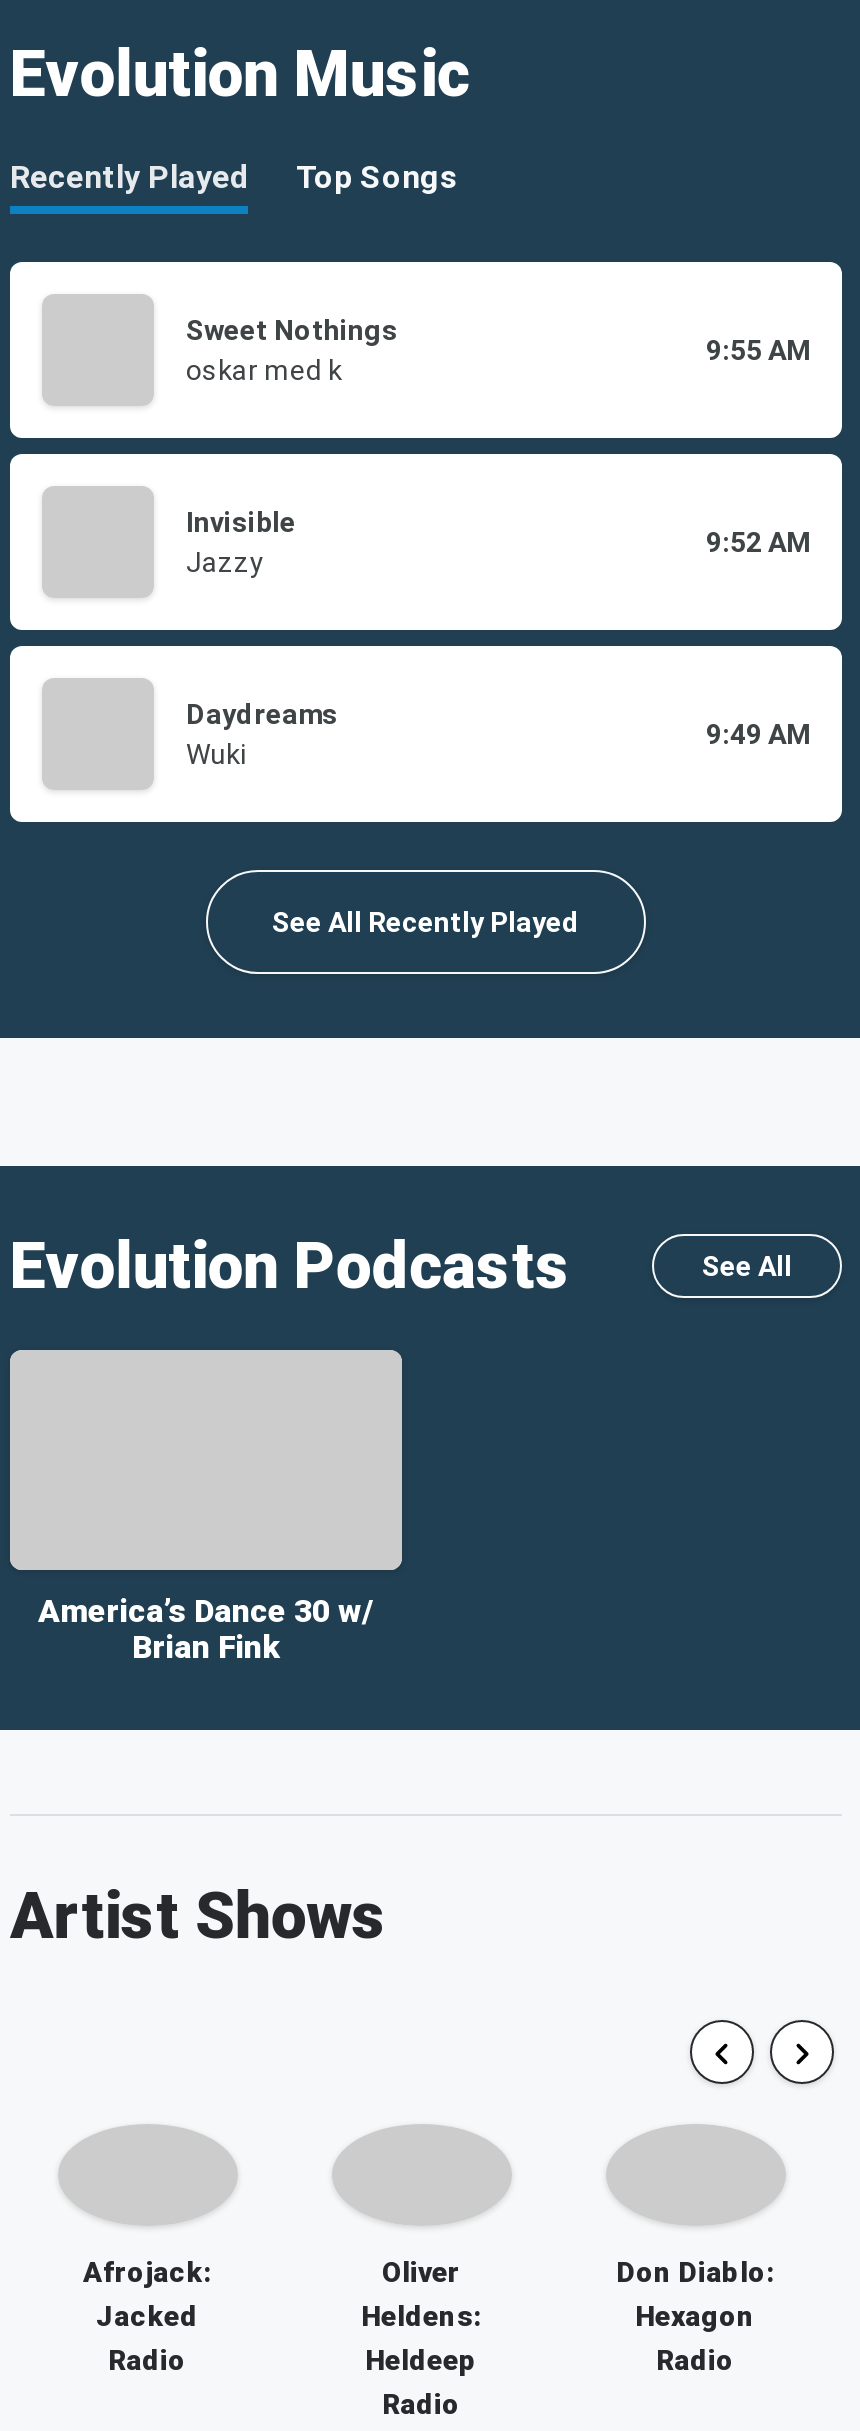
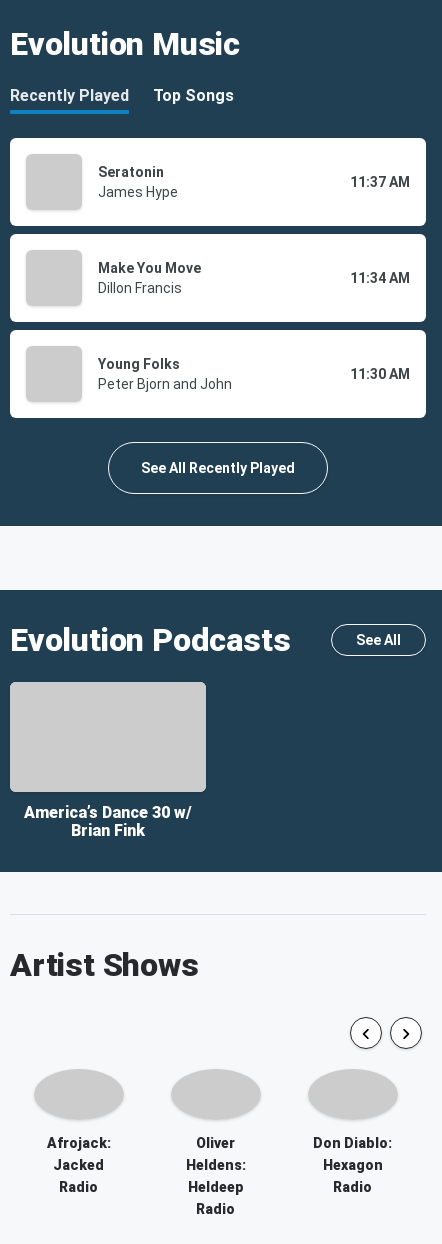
- Sweet Nothings
- oskar med k
+ Seratonin
+ James Hype

- 9:55 AM
+ 11:37 AM

- Invisible
- Jazzy
+ Make You Move
+ Dillon Francis

- 9:52 AM
+ 11:34 AM

- Daydreams
- Wuki
+ Young Folks
+ Peter Bjorn and John

- 9:49 AM
+ 11:30 AM
